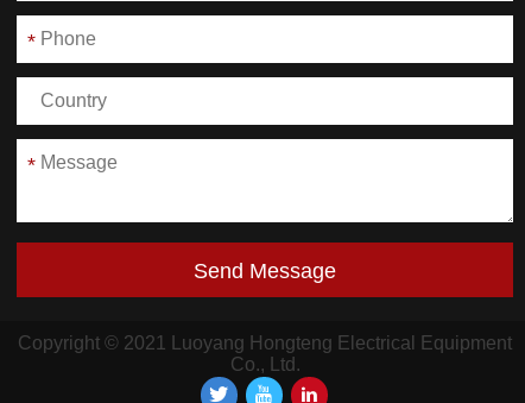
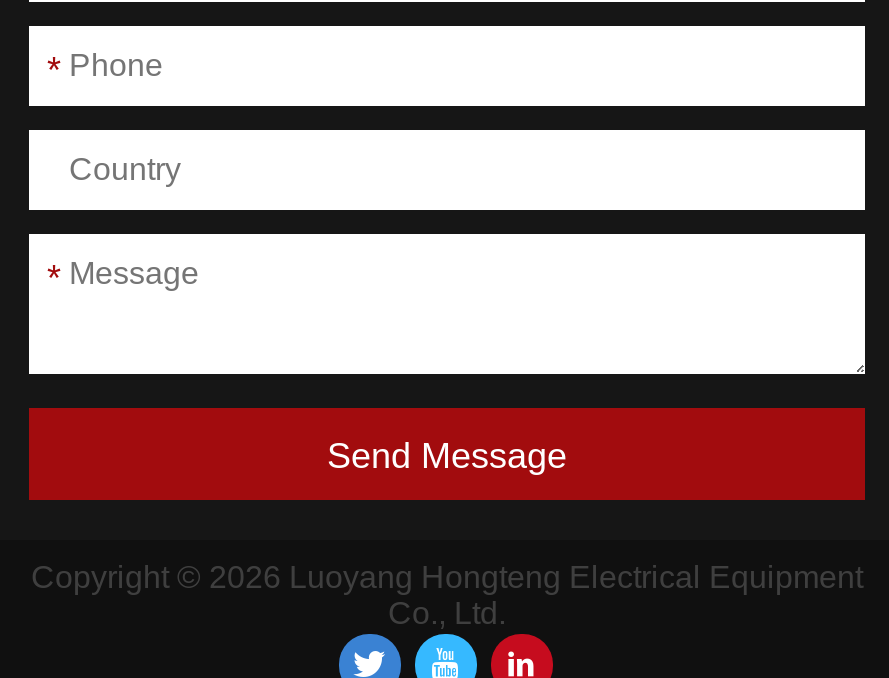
- Copyright © 2021 Luoyang Hongteng Electrical Equipment
+ Copyright © 2026 Luoyang Hongteng Electrical Equipment
